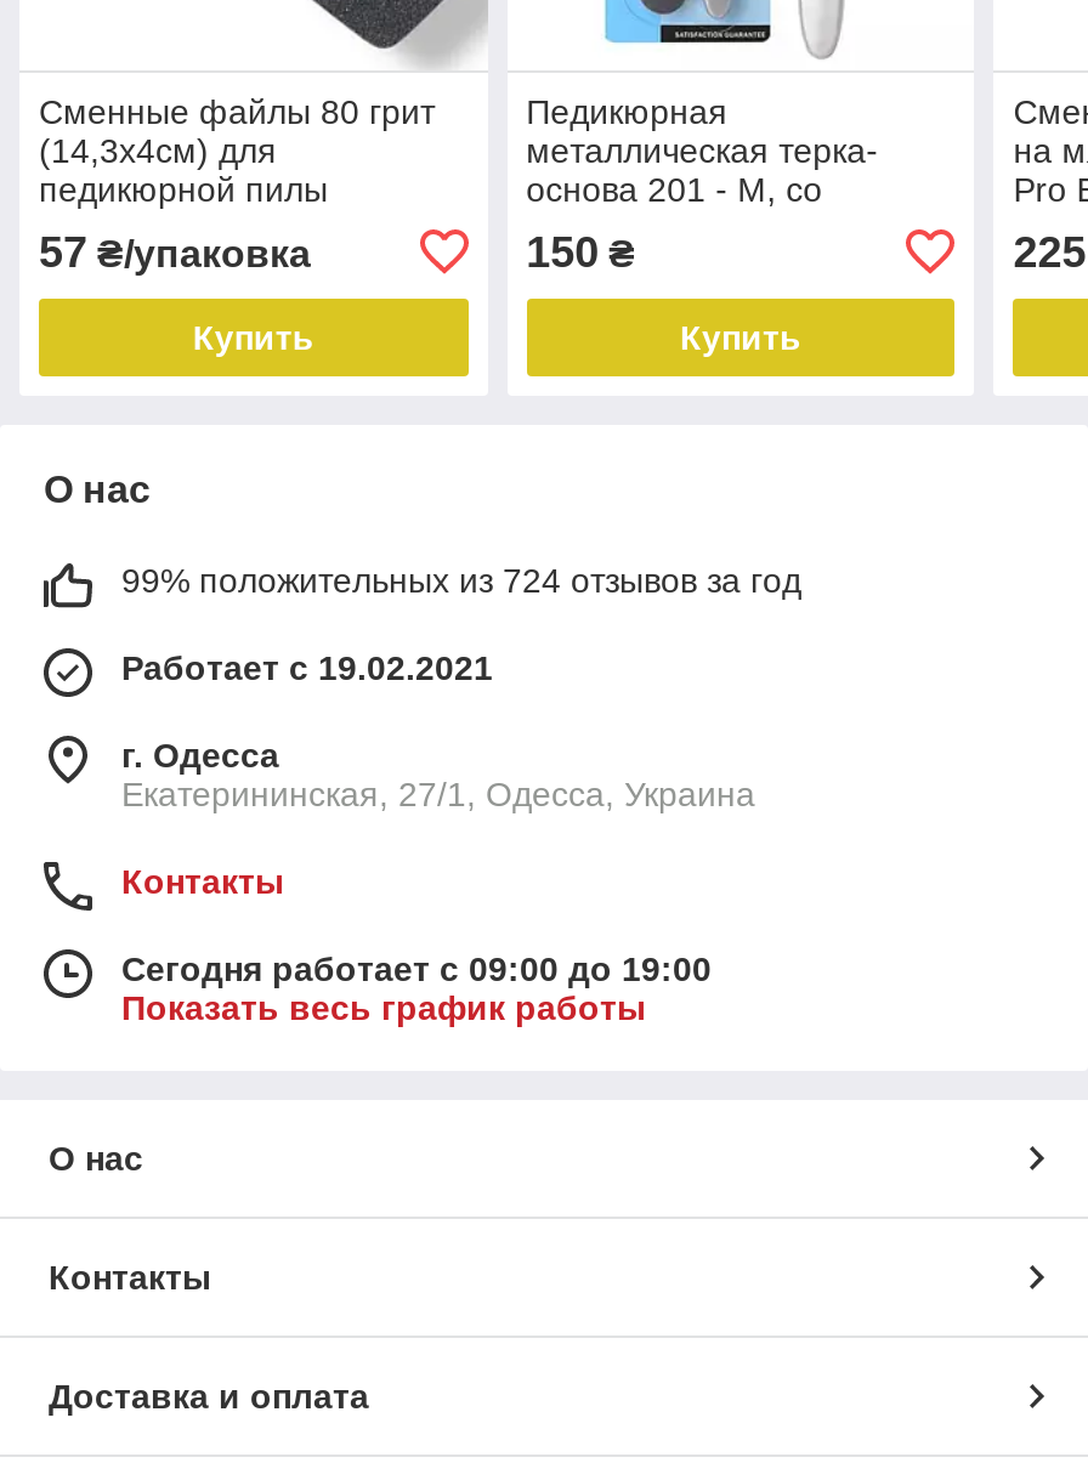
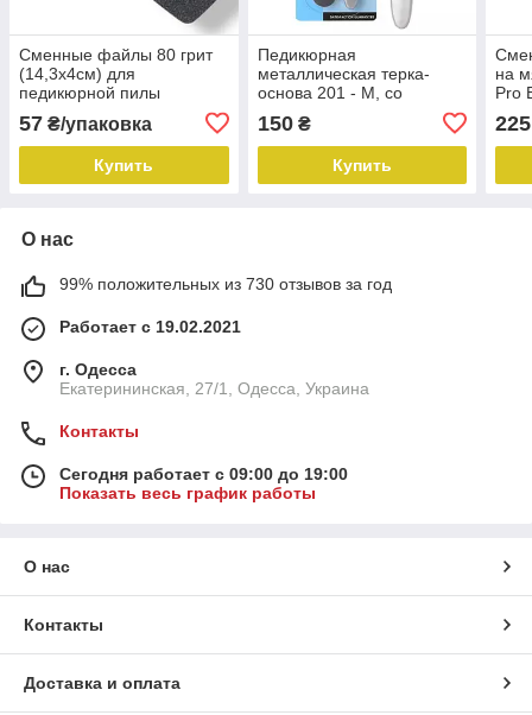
- 99% положительных из 724 отзывов за год
+ 99% положительных из 730 отзывов за год
